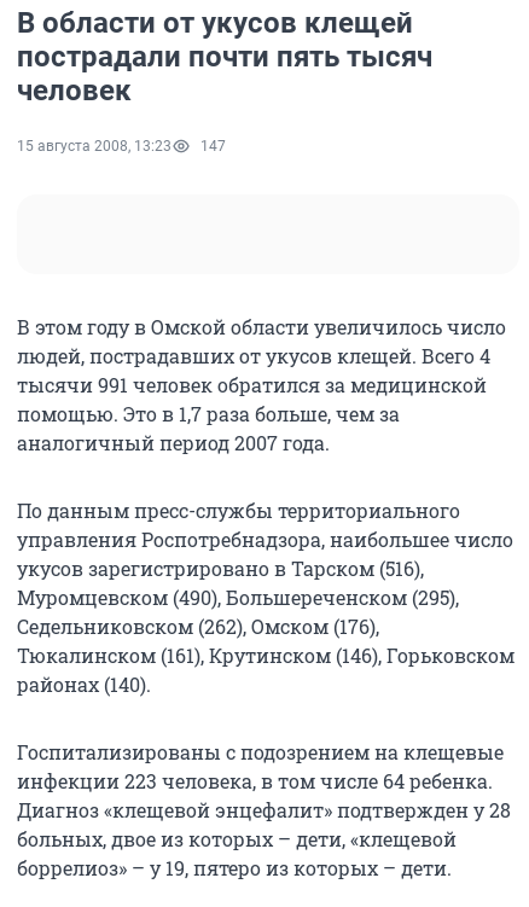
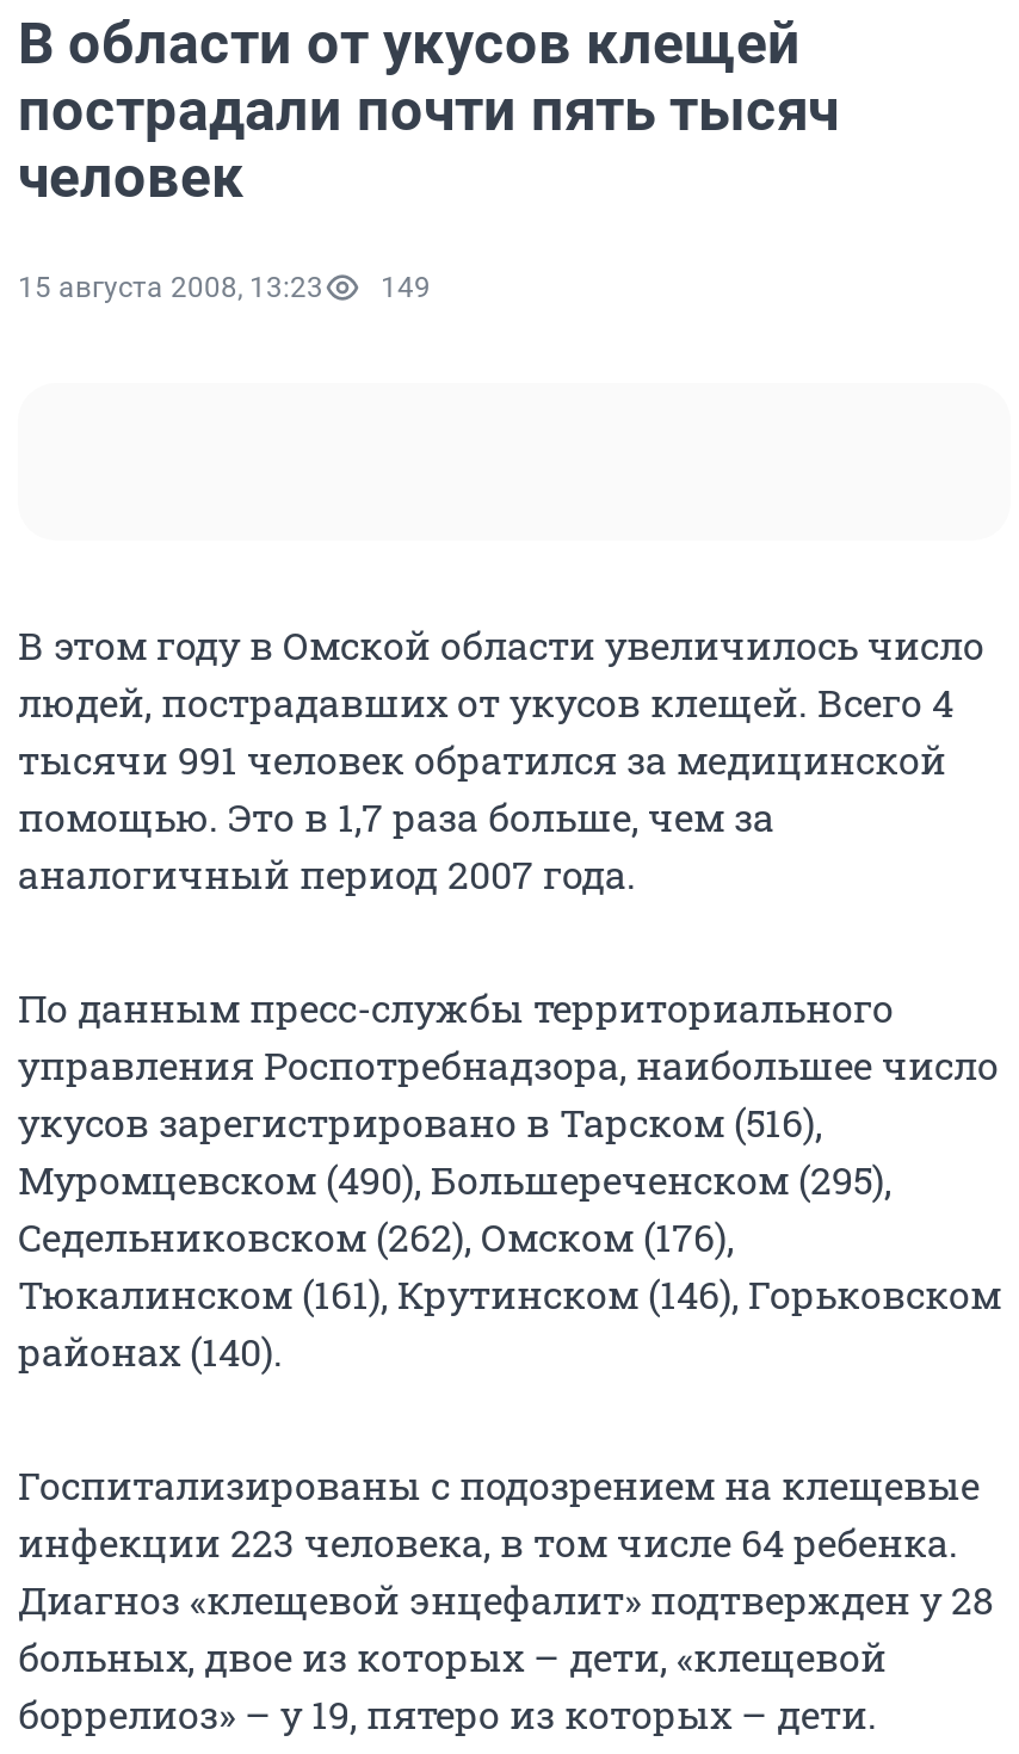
- 15 августа 2008, 13:23 147
+ 15 августа 2008, 13:23 149
